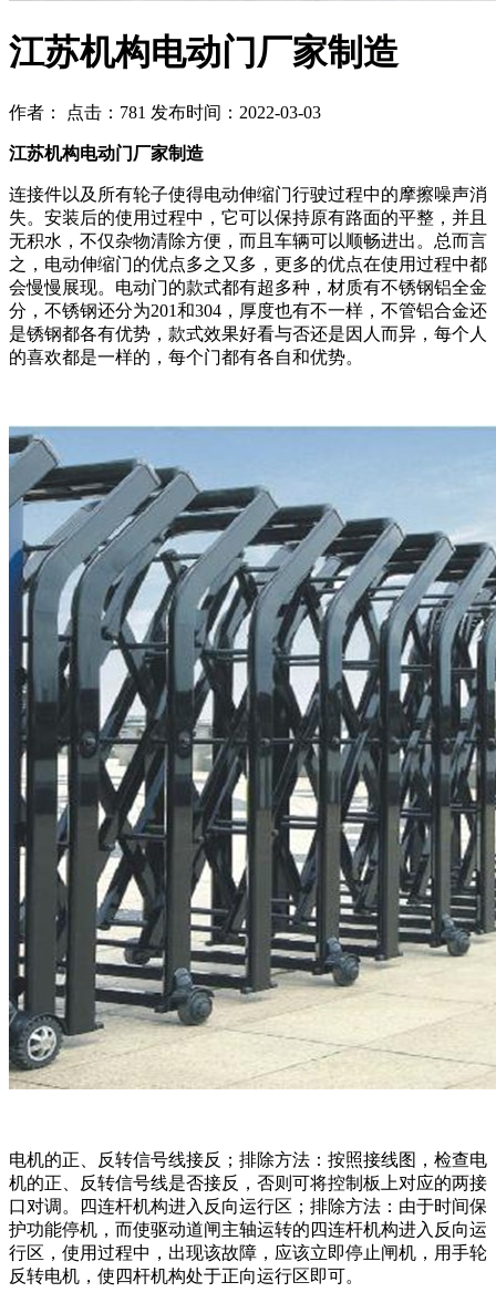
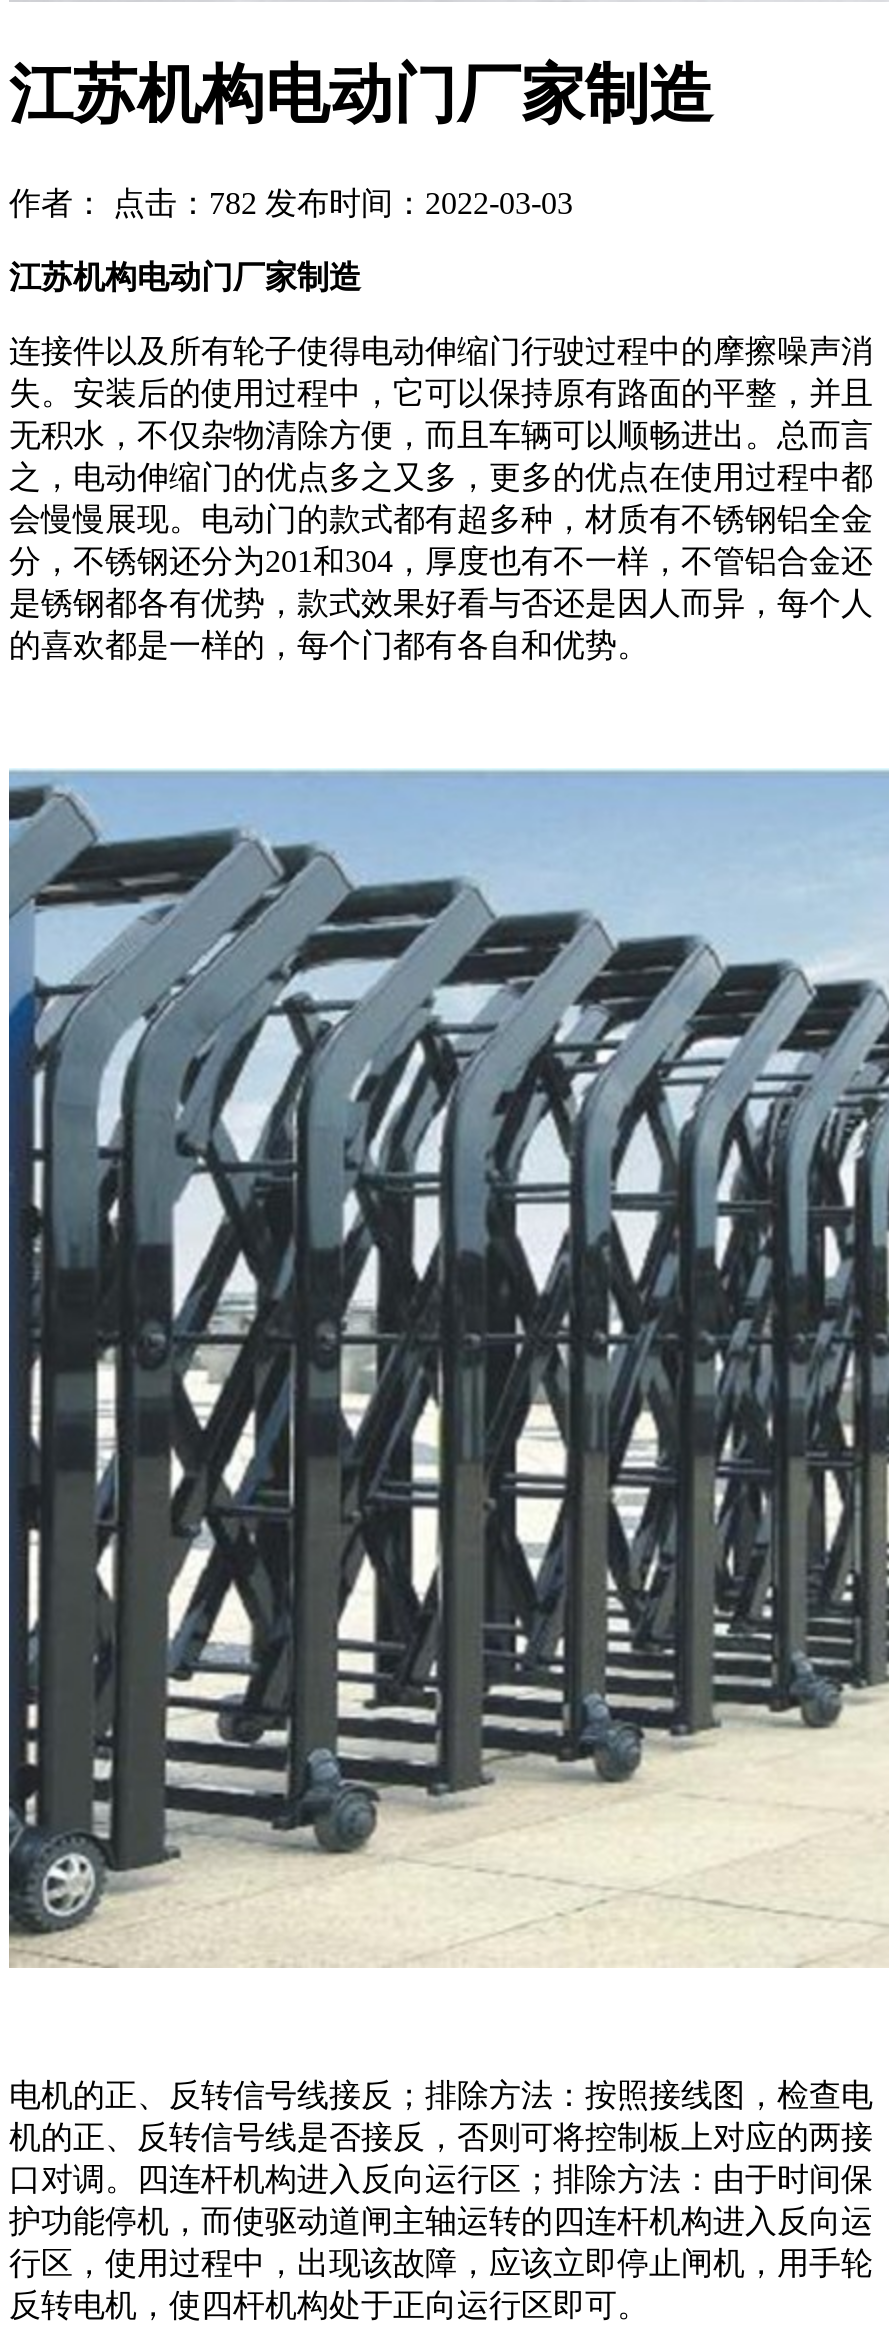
- 作者： 点击：781 发布时间：2022-03-03
+ 作者： 点击：782 发布时间：2022-03-03
